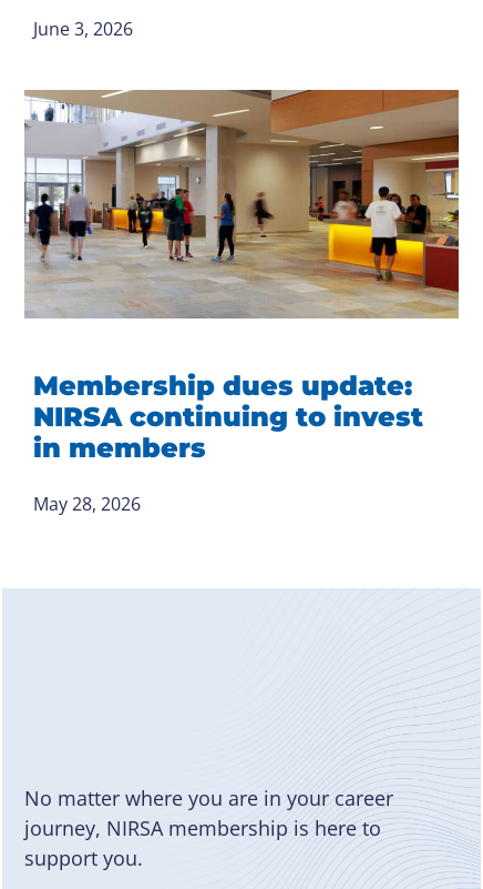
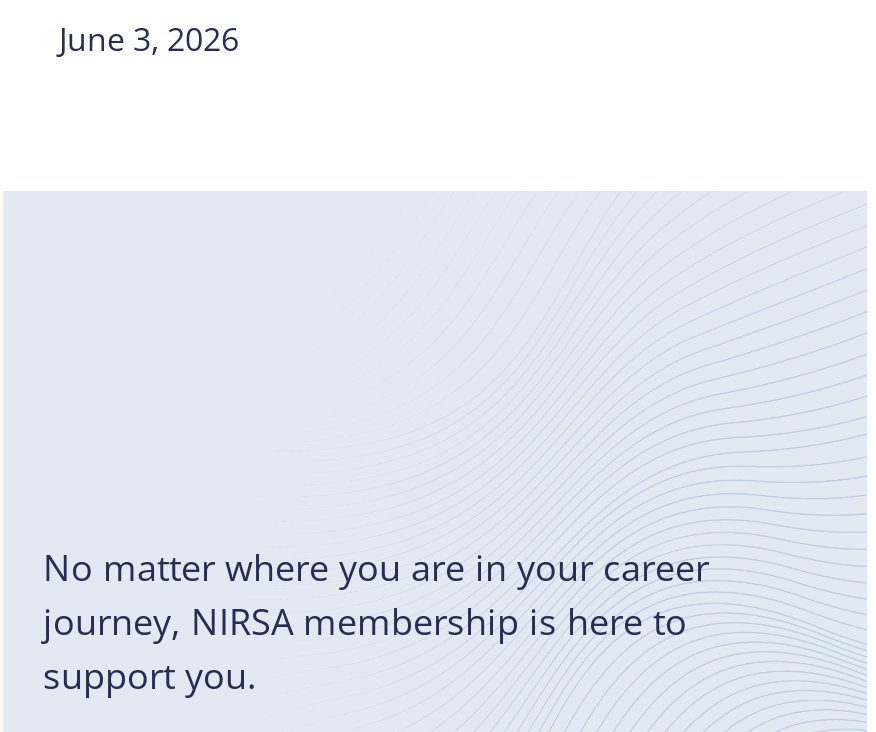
- [image]

- Membership dues update:
- NIRSA continuing to invest
- in members
- May 28, 2026
